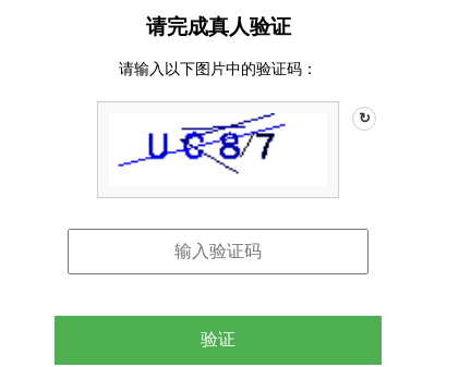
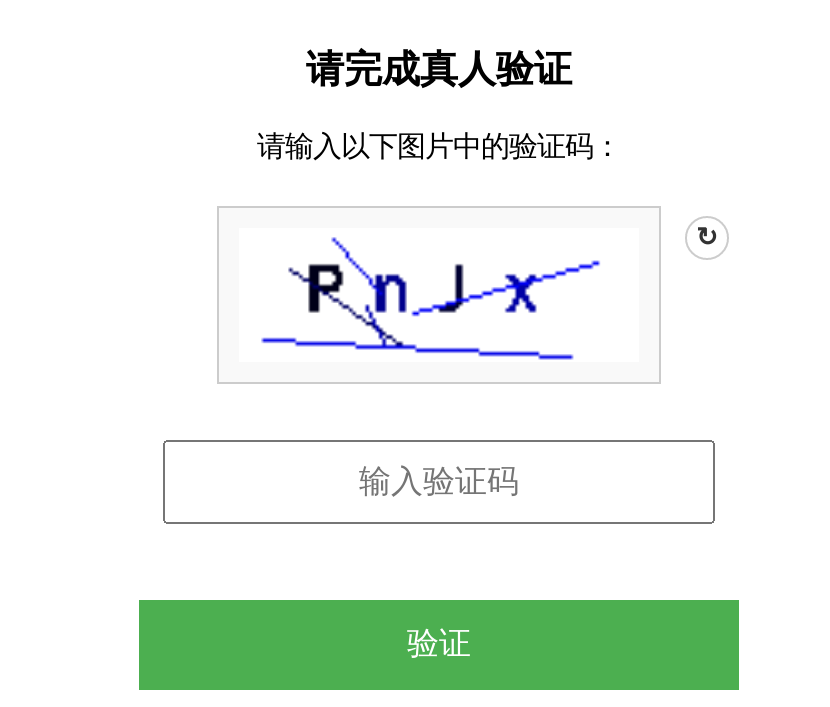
- [image]
+ [image]
